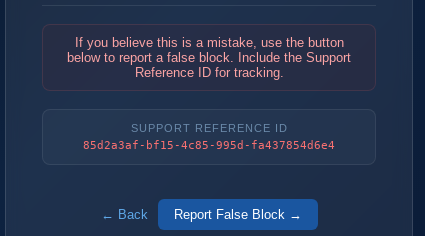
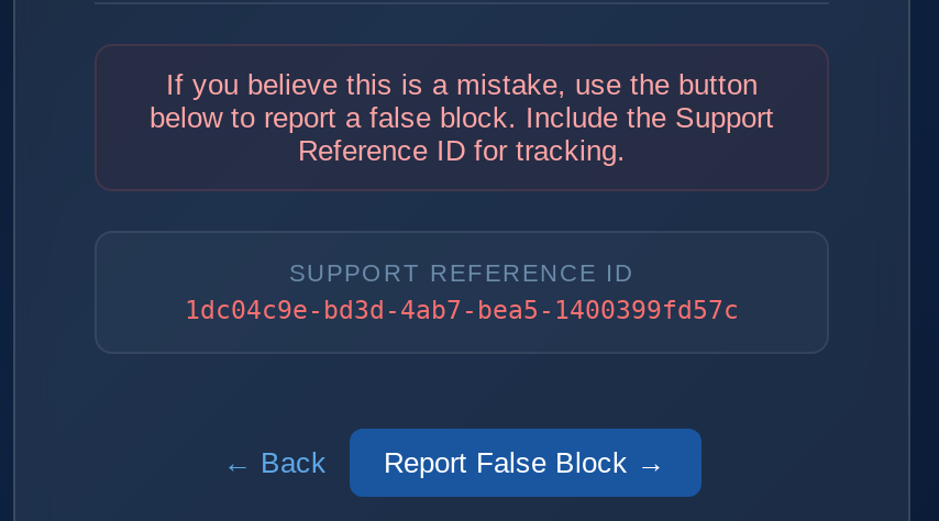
- 85d2a3af-bf15-4c85-995d-fa437854d6e4
+ 1dc04c9e-bd3d-4ab7-bea5-1400399fd57c
